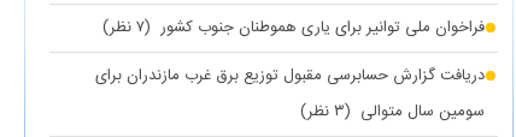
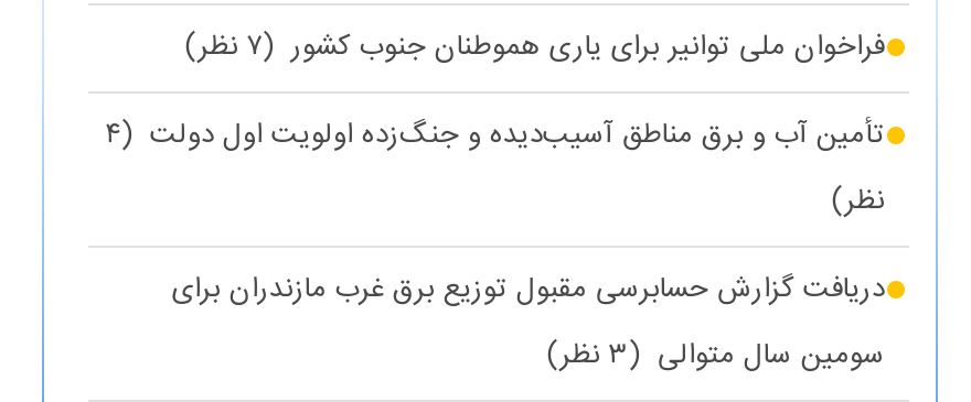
+ تأمین آب و برق مناطق آسیب‌دیده و جنگ‌زده اولویت اول دولت (۴
+ نظر)
